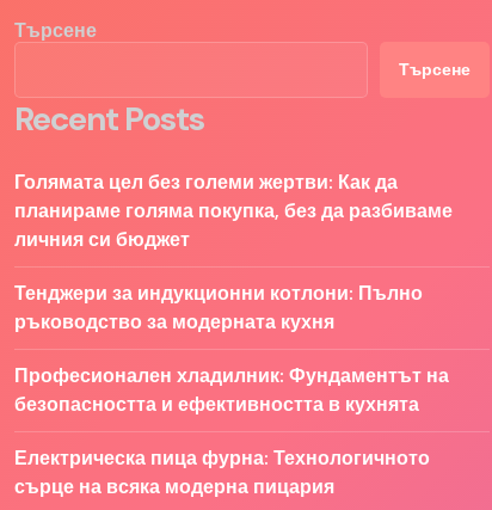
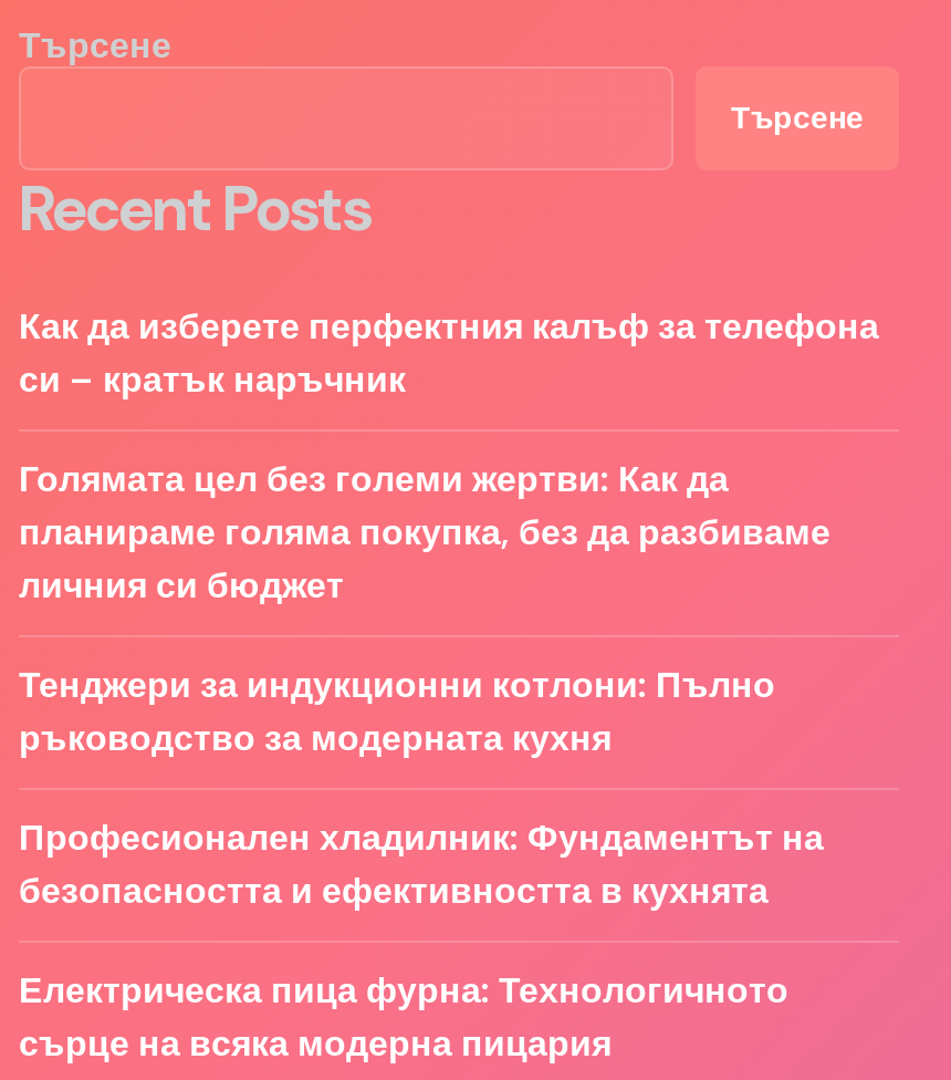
+ Как да изберете перфектния калъф за телефона
+ си – кратък наръчник
